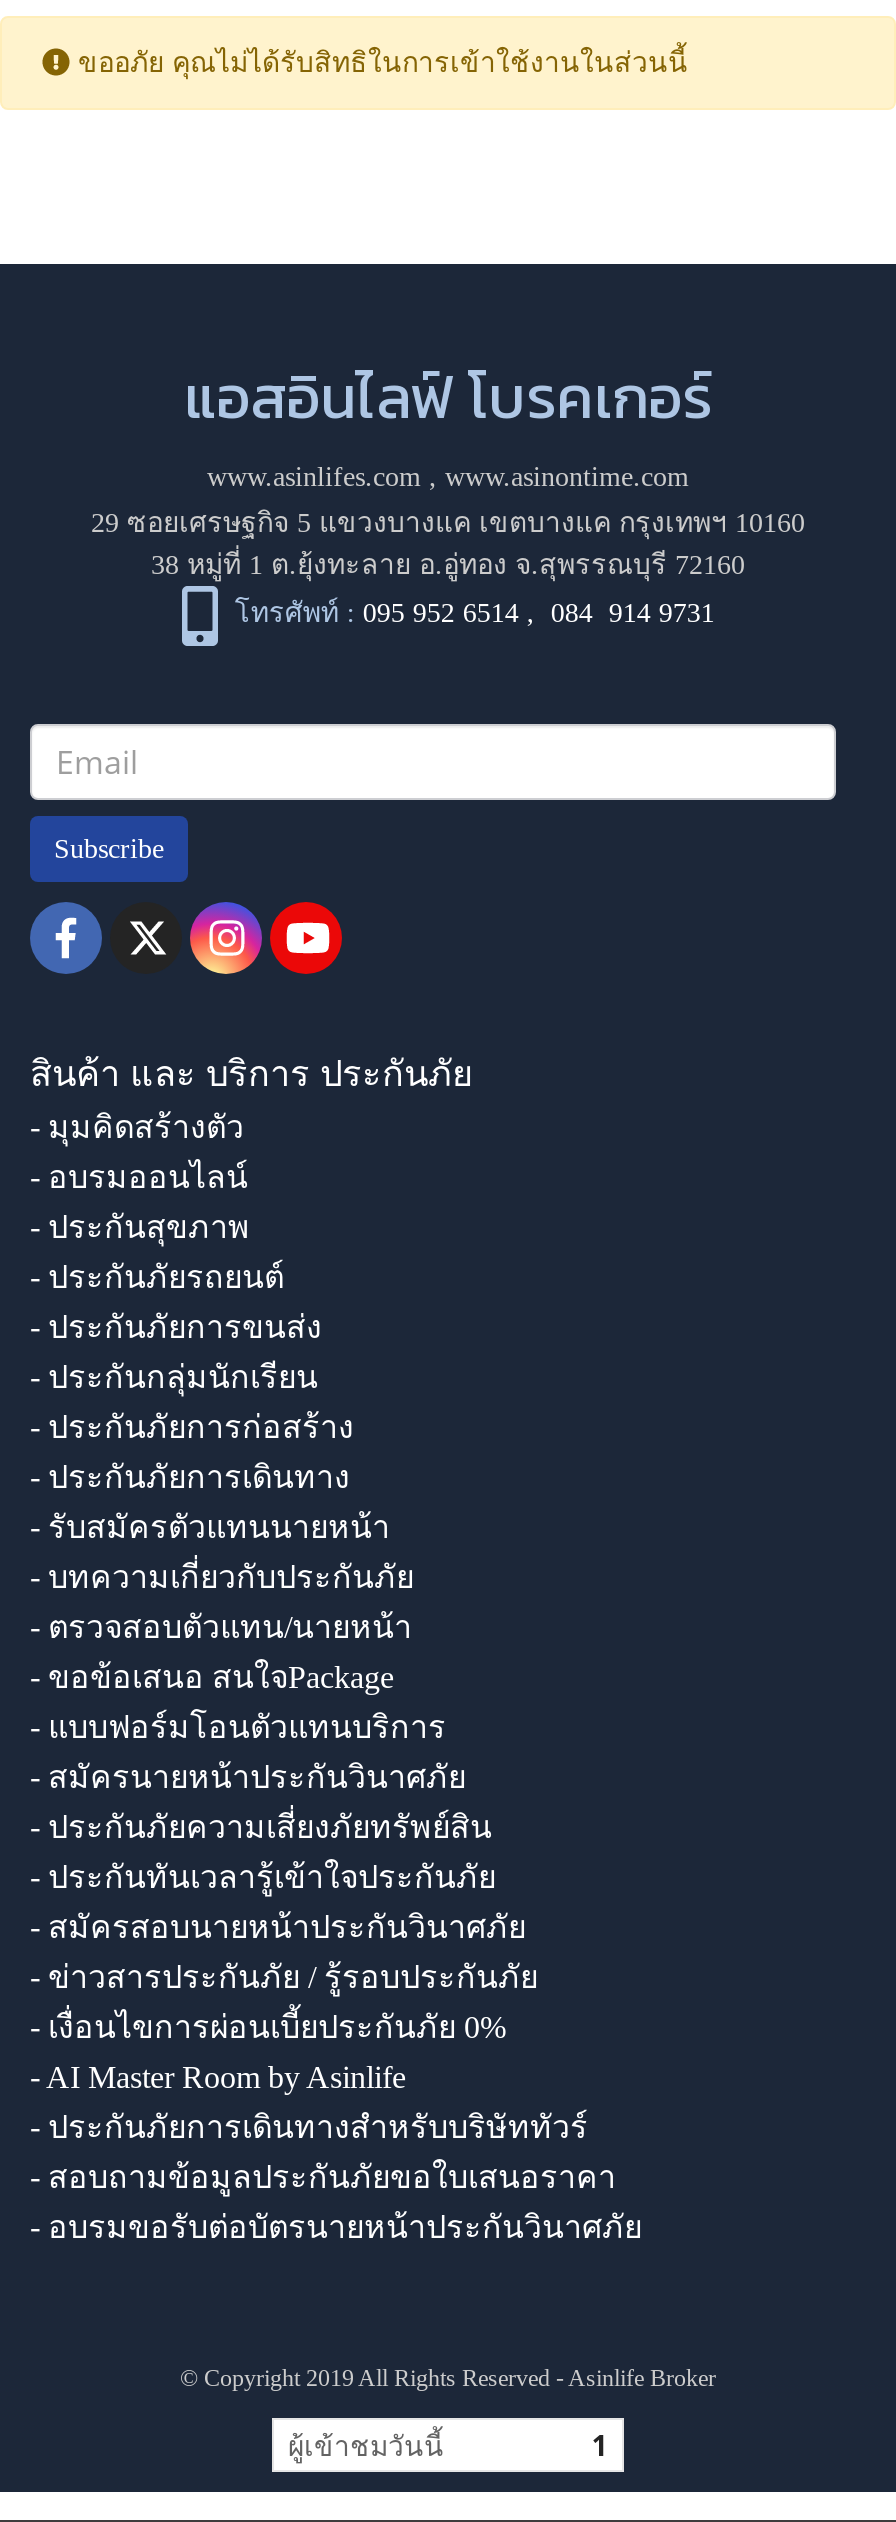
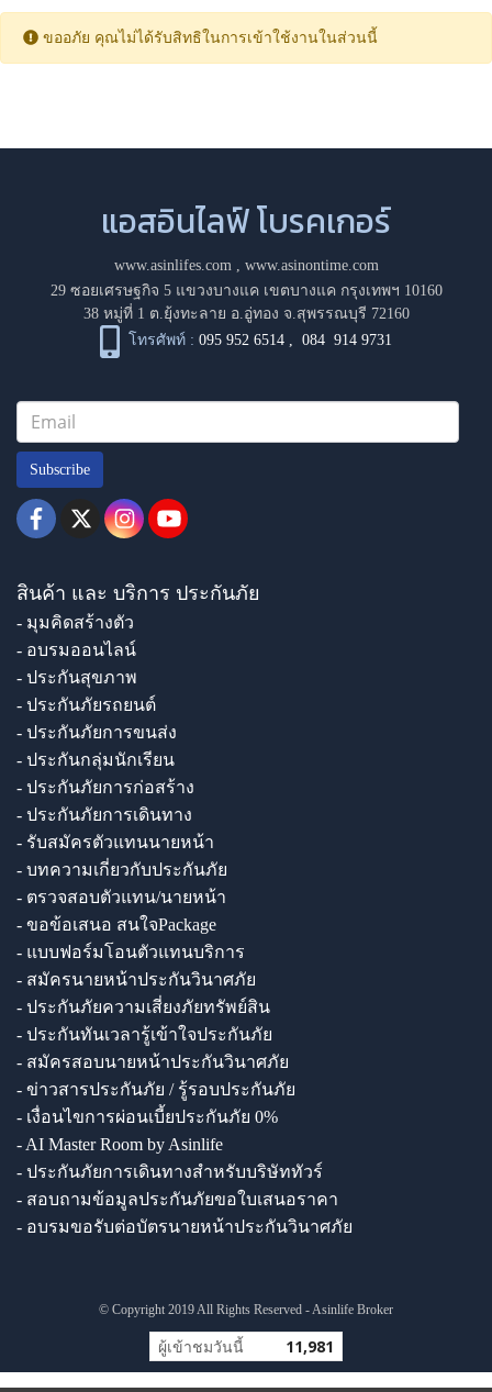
- 1
+ 11,981
